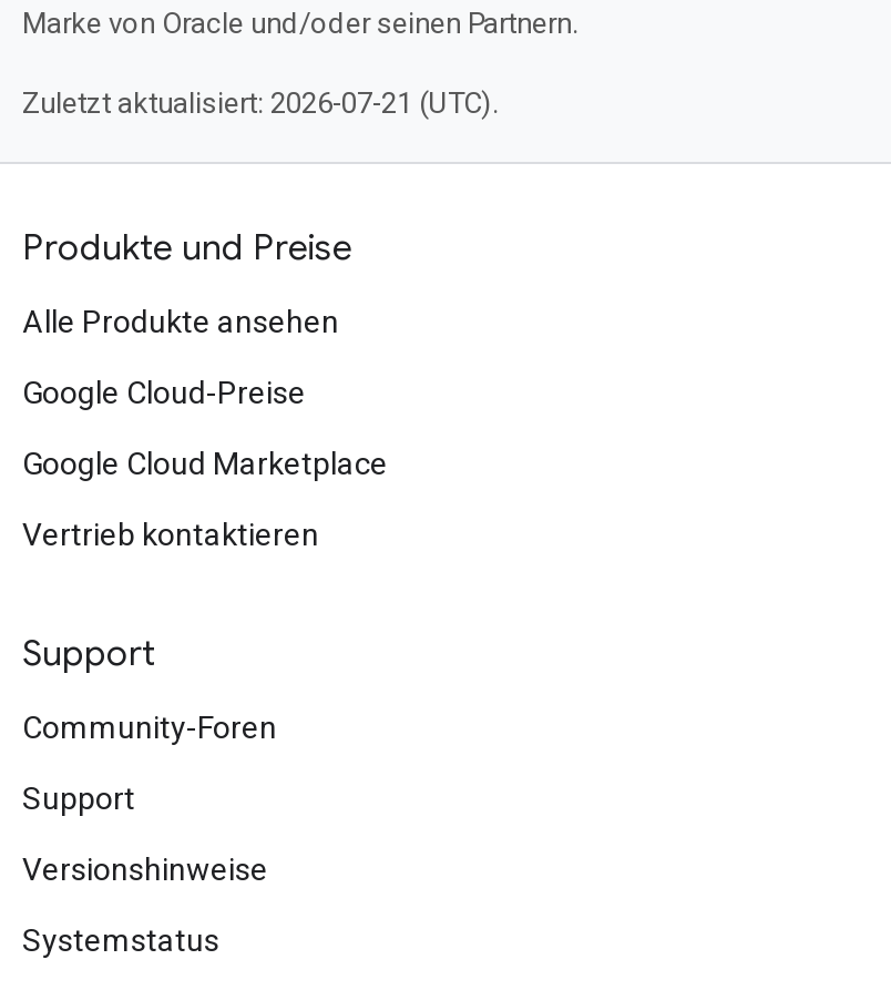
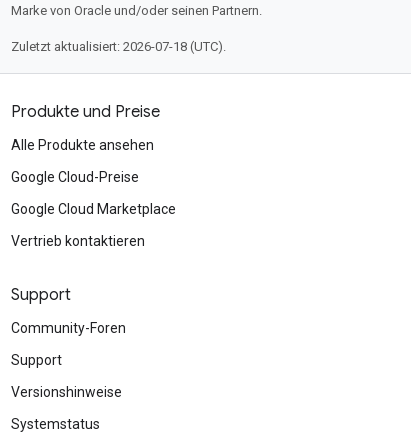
- Zuletzt aktualisiert: 2026-07-21 (UTC).
+ Zuletzt aktualisiert: 2026-07-18 (UTC).
